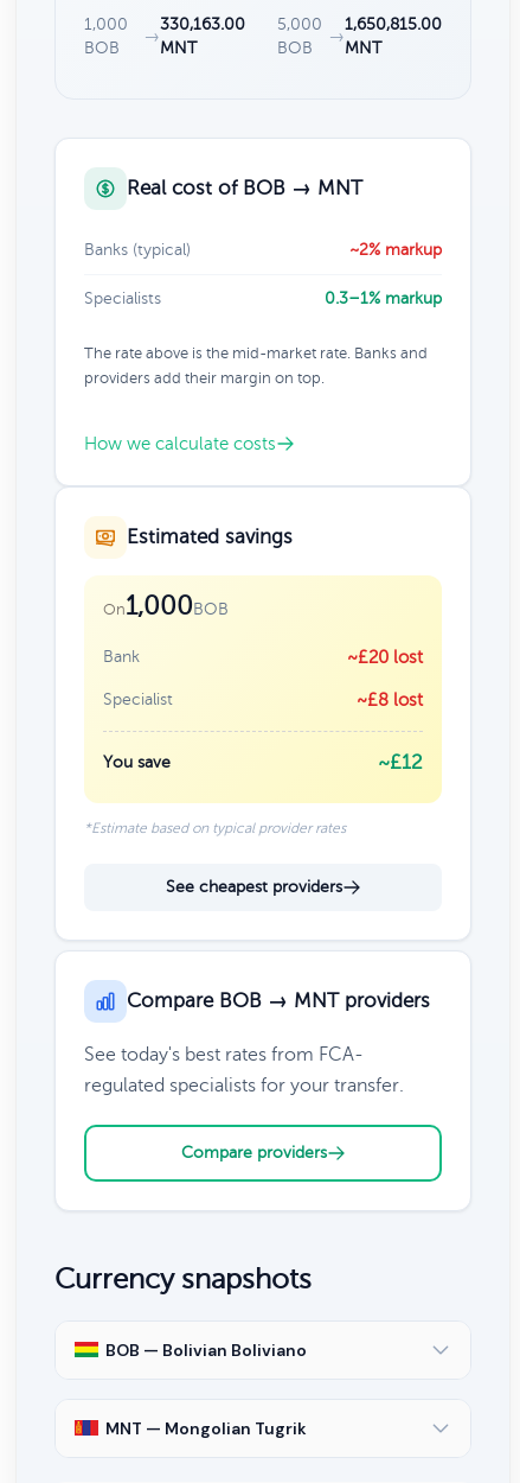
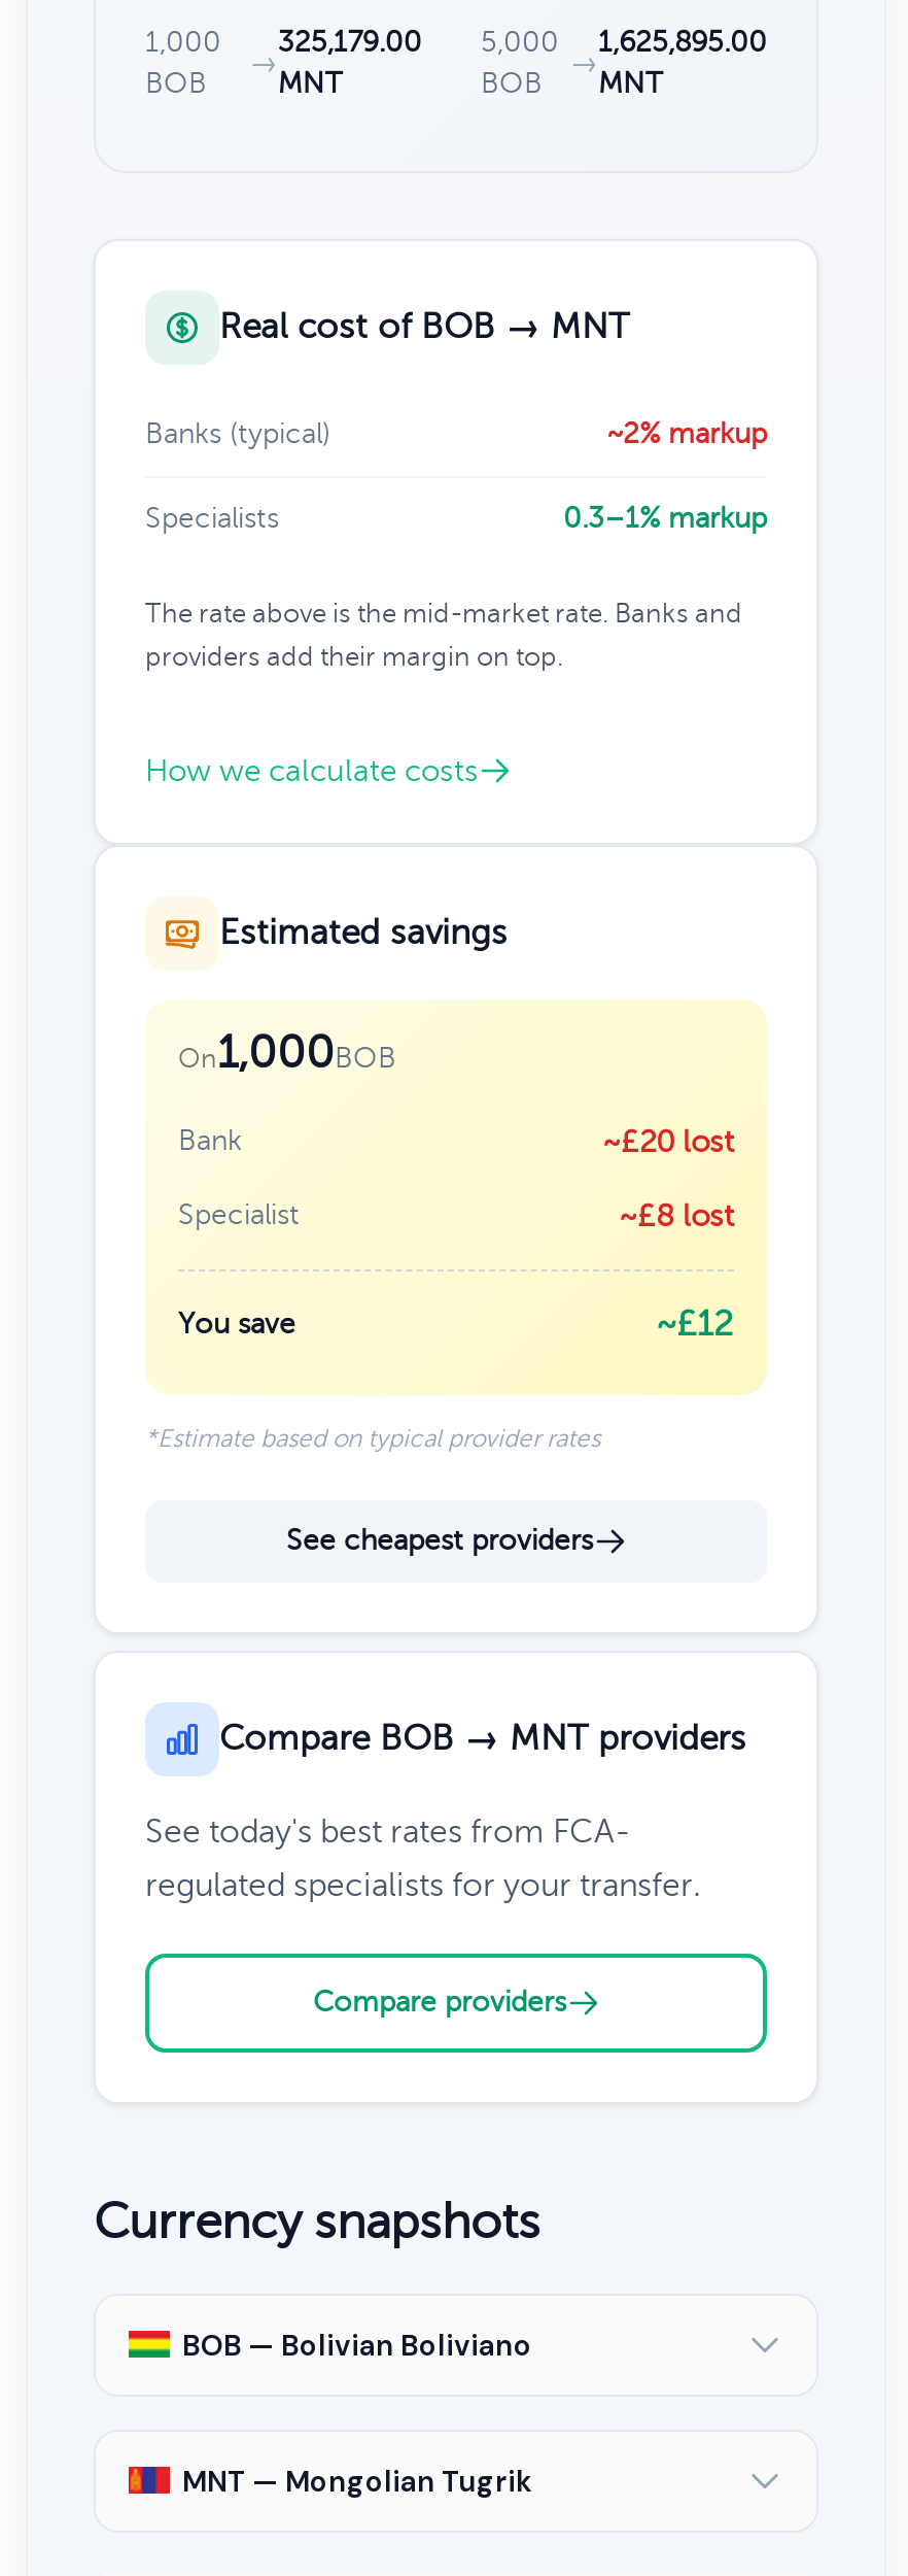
- 330,163.00
+ 325,179.00

- 1,650,815.00
+ 1,625,895.00
